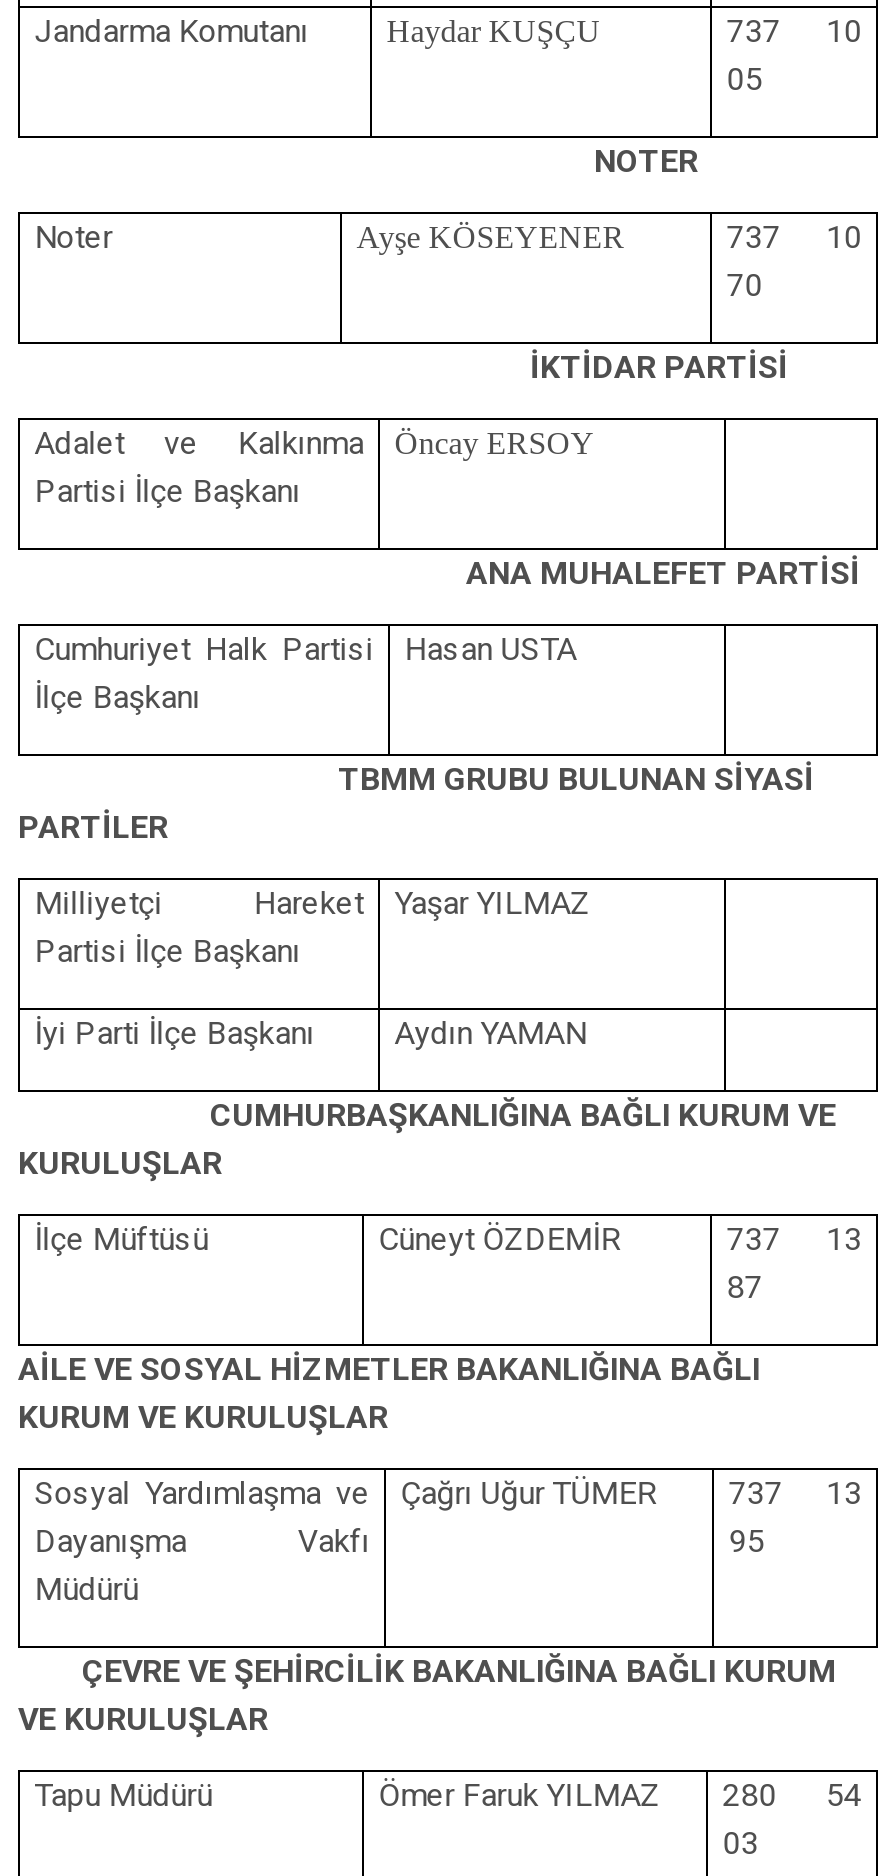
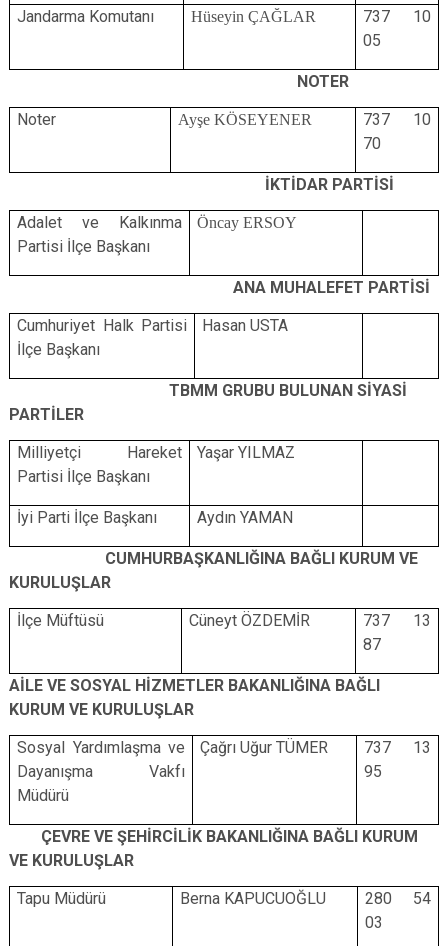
- Haydar KUŞÇU
+ Hüseyin ÇAĞLAR

- Ömer Faruk YILMAZ
+ Berna KAPUCUOĞLU
